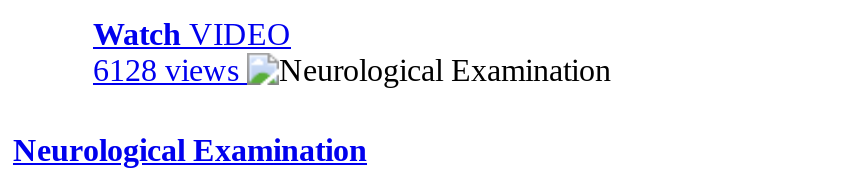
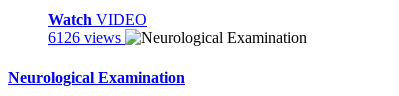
- 6128 views
+ 6126 views
